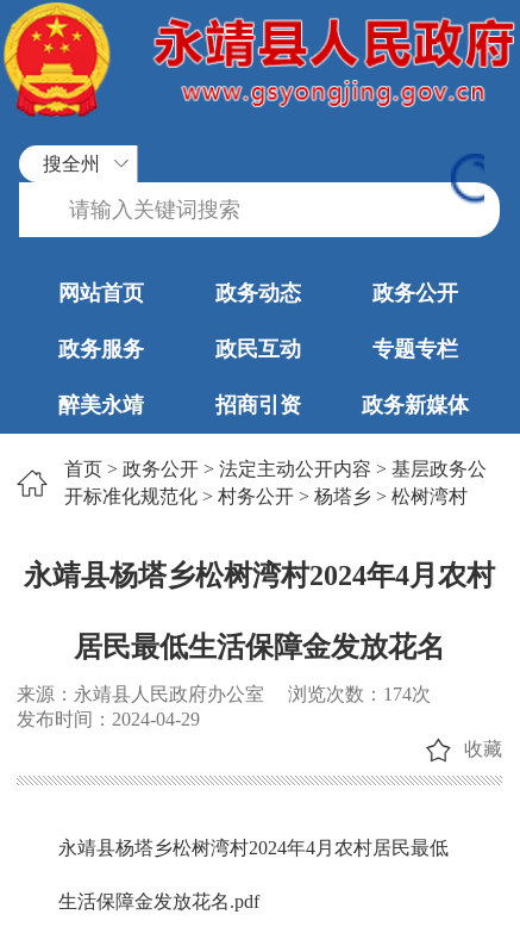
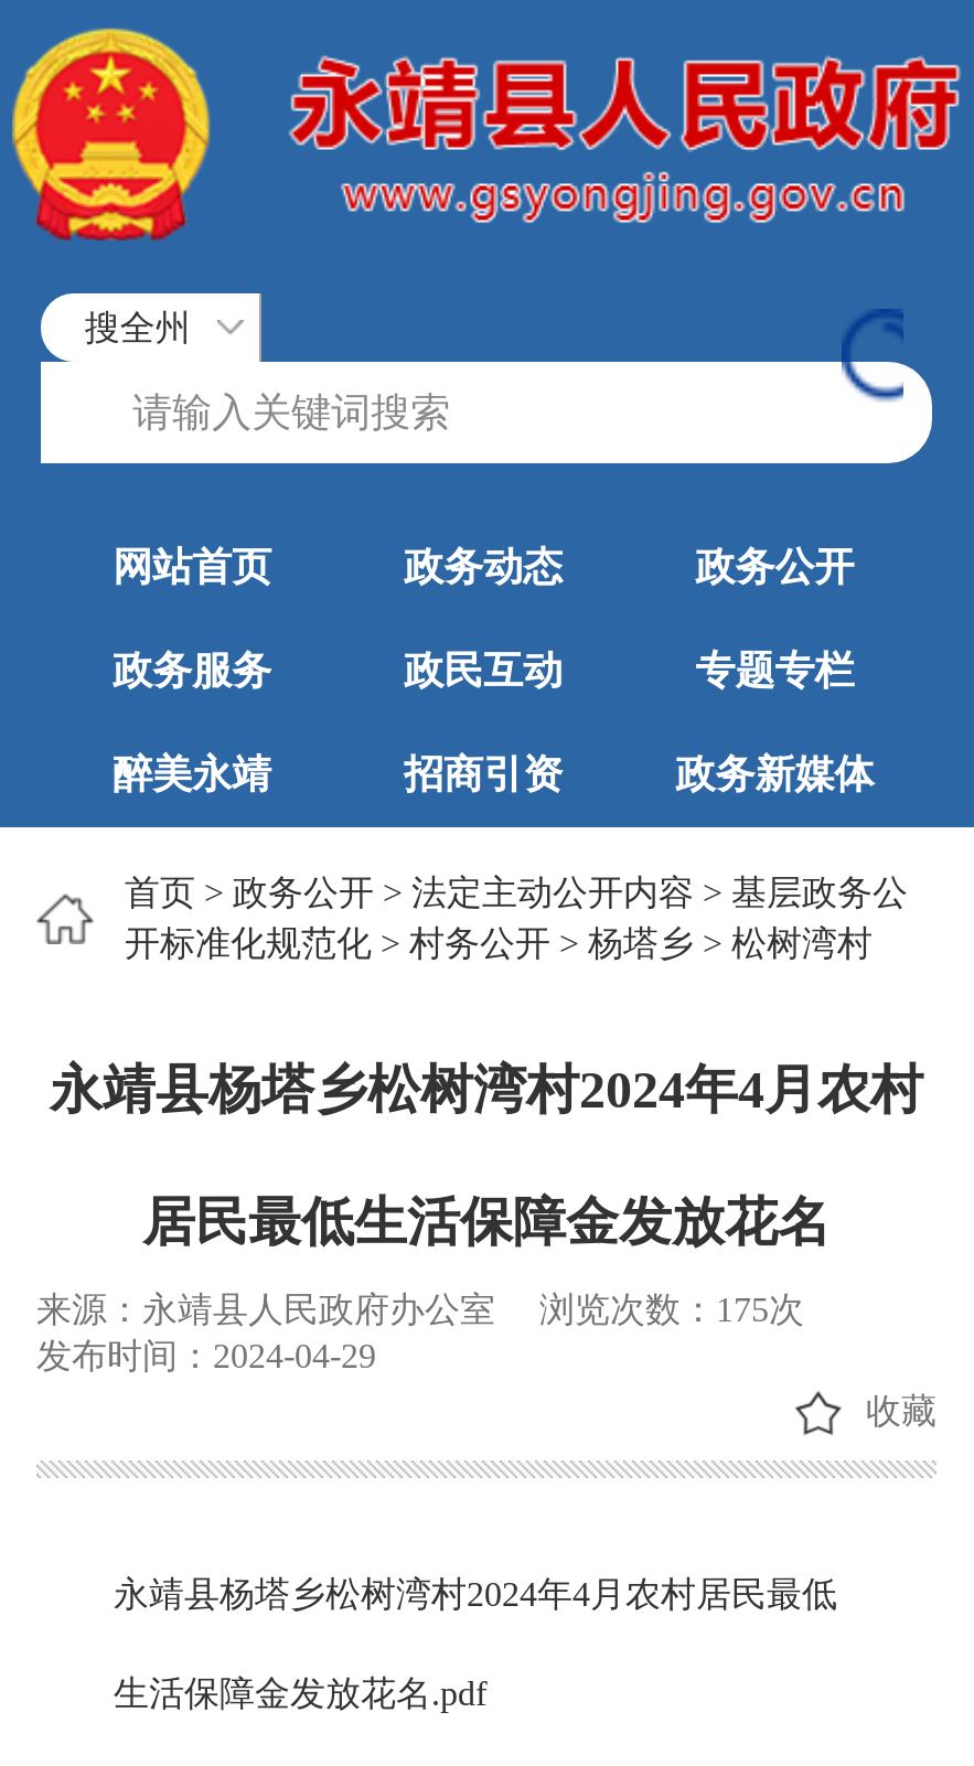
- 来源：永靖县人民政府办公室 浏览次数：174次
+ 来源：永靖县人民政府办公室 浏览次数：175次
